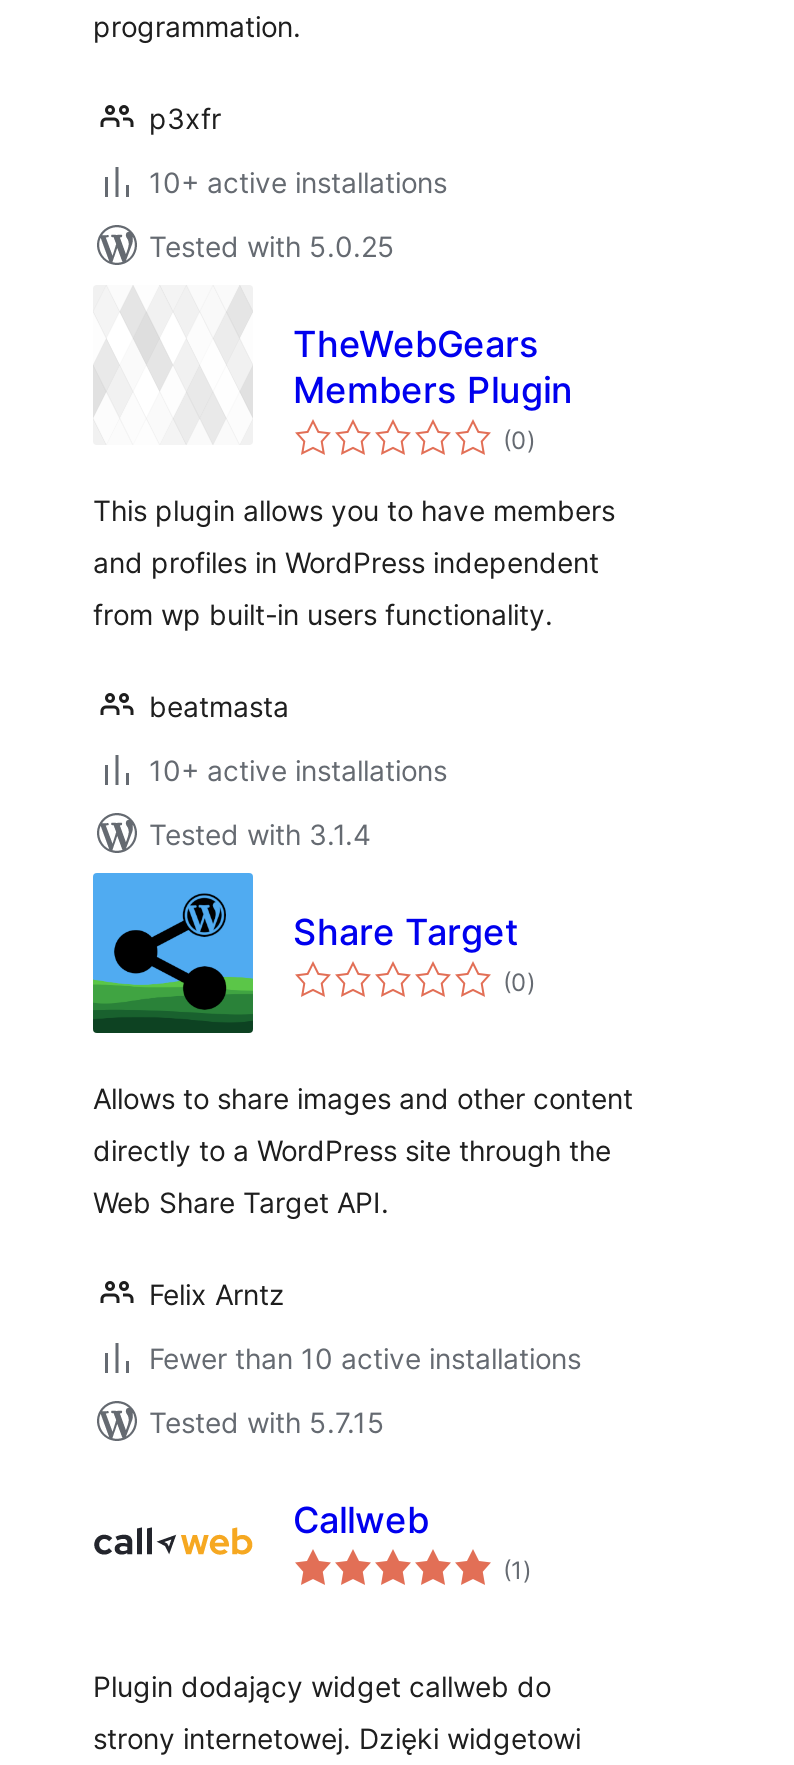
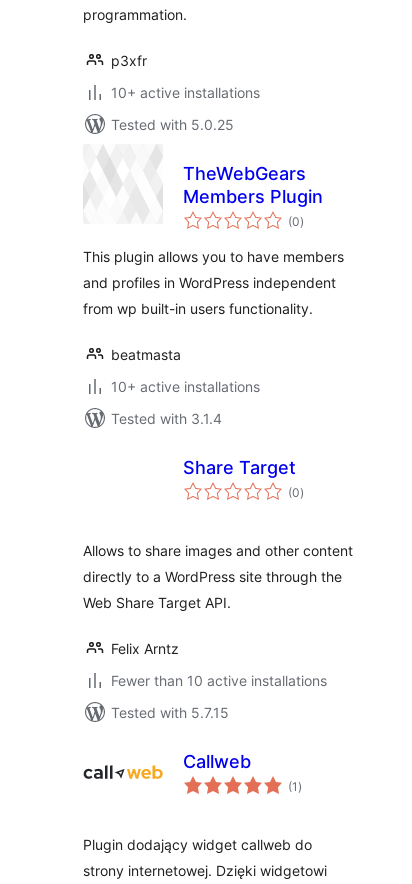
- [image]
